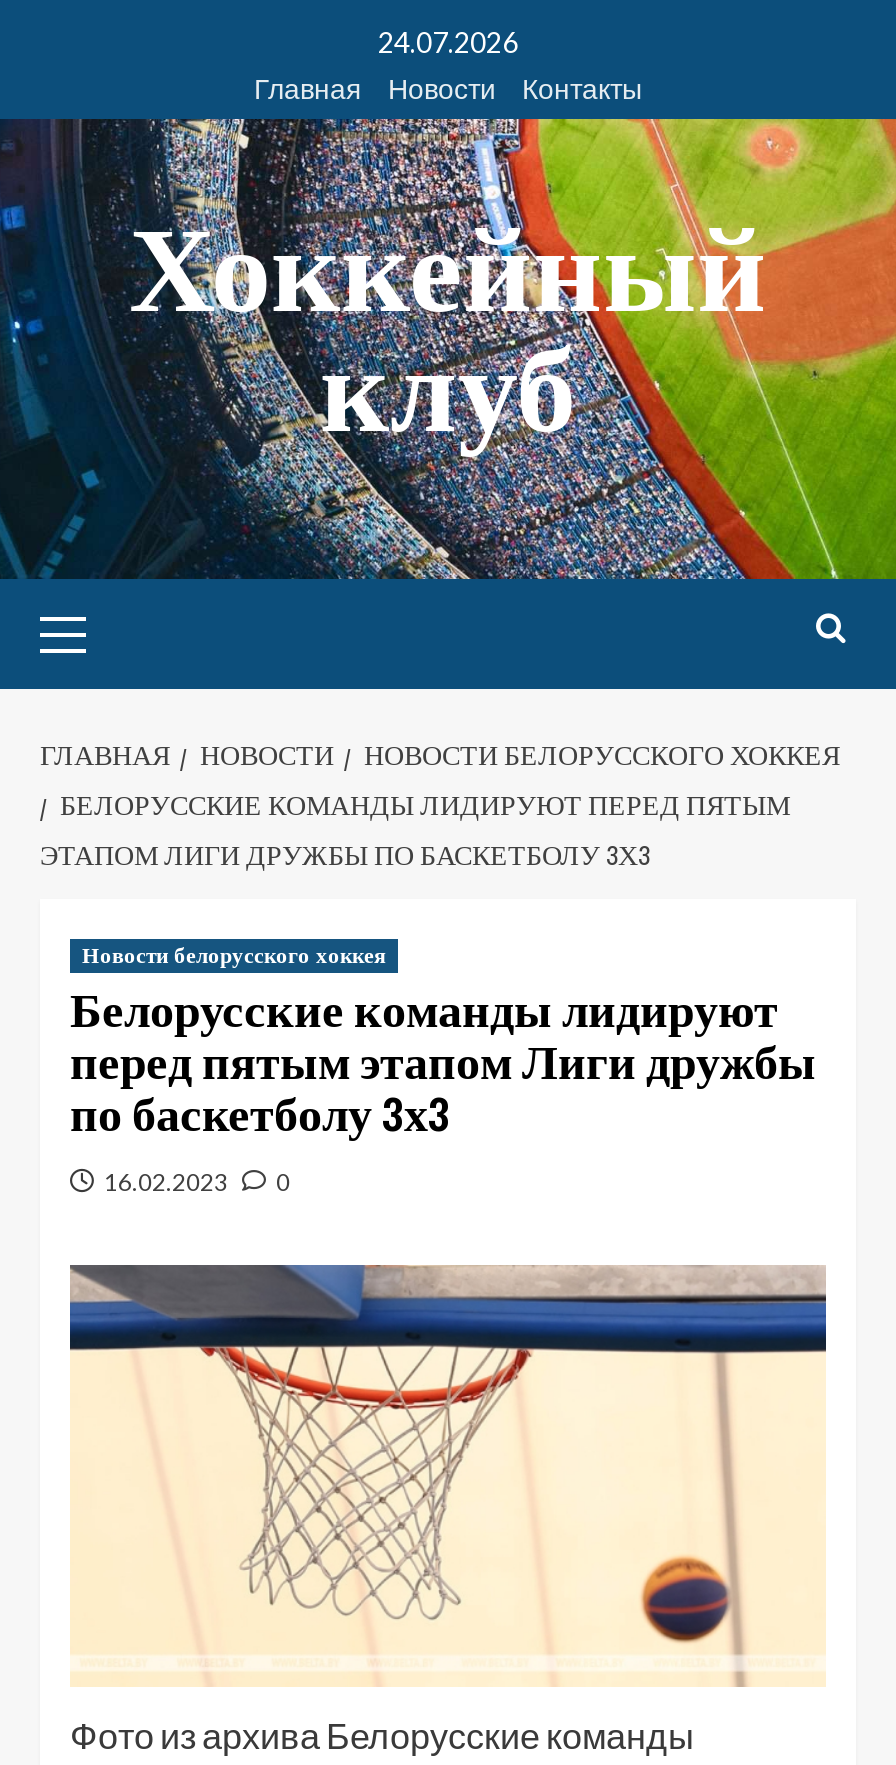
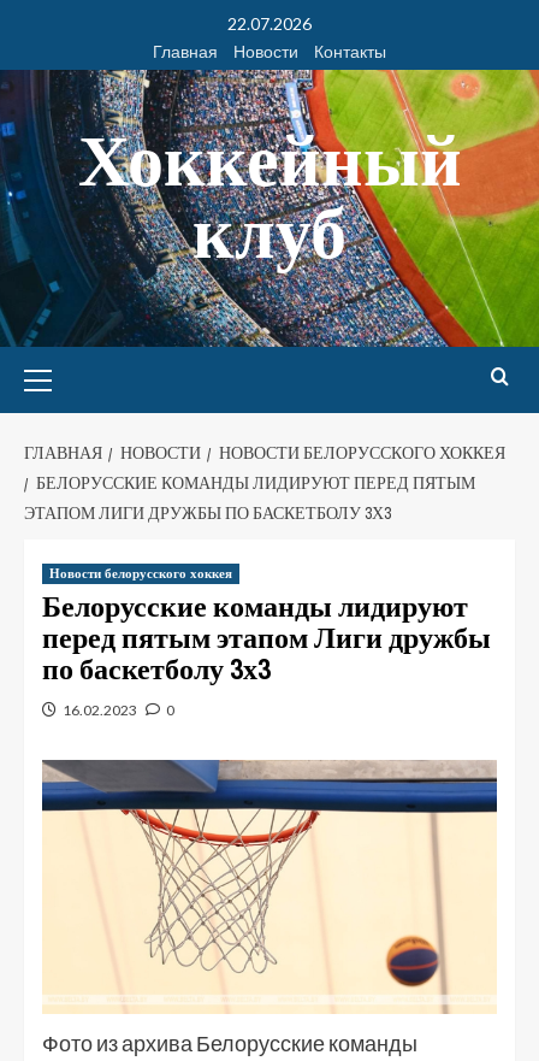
- 24.07.2026
+ 22.07.2026
